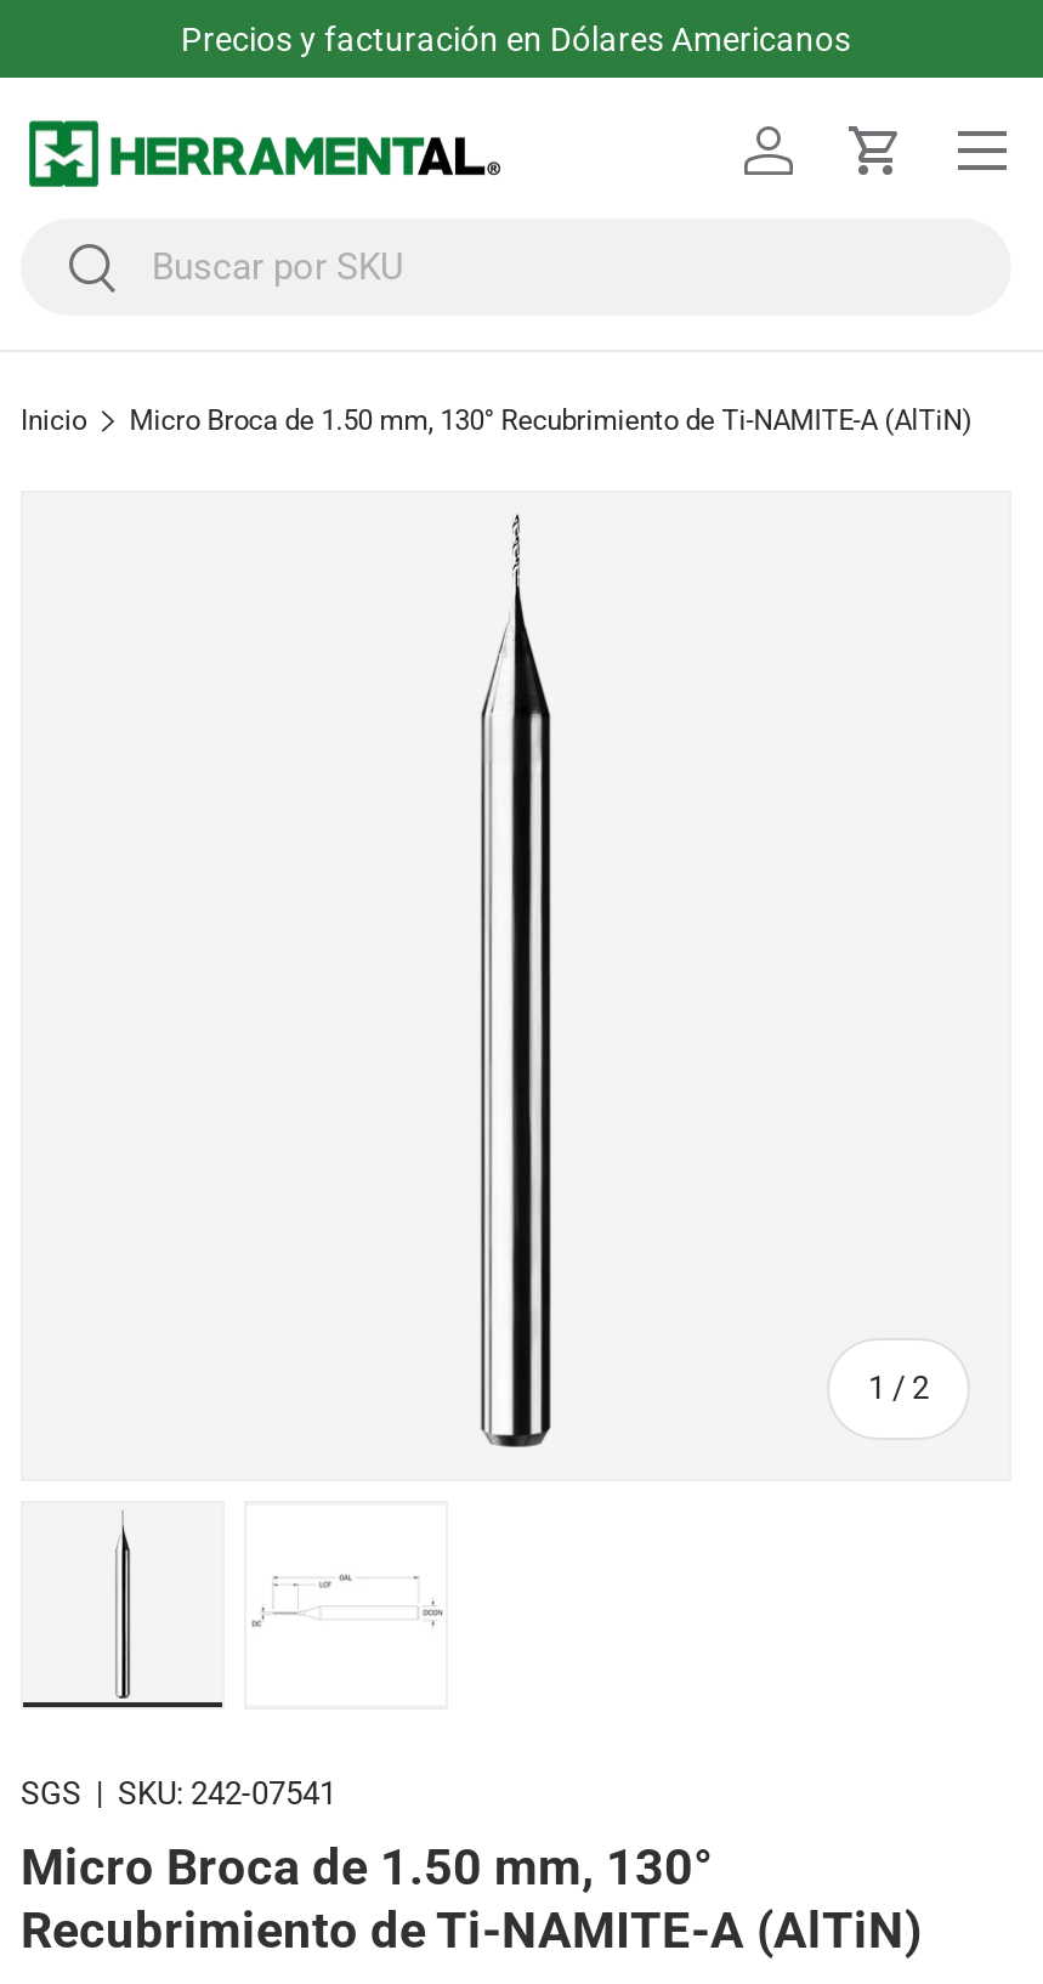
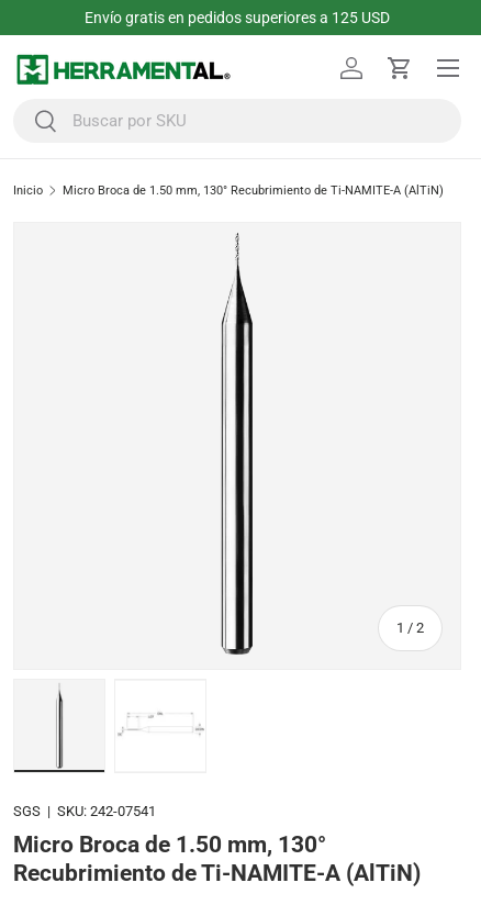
- Precios y facturación en Dólares Americanos
+ Envío gratis en pedidos superiores a 125 USD
